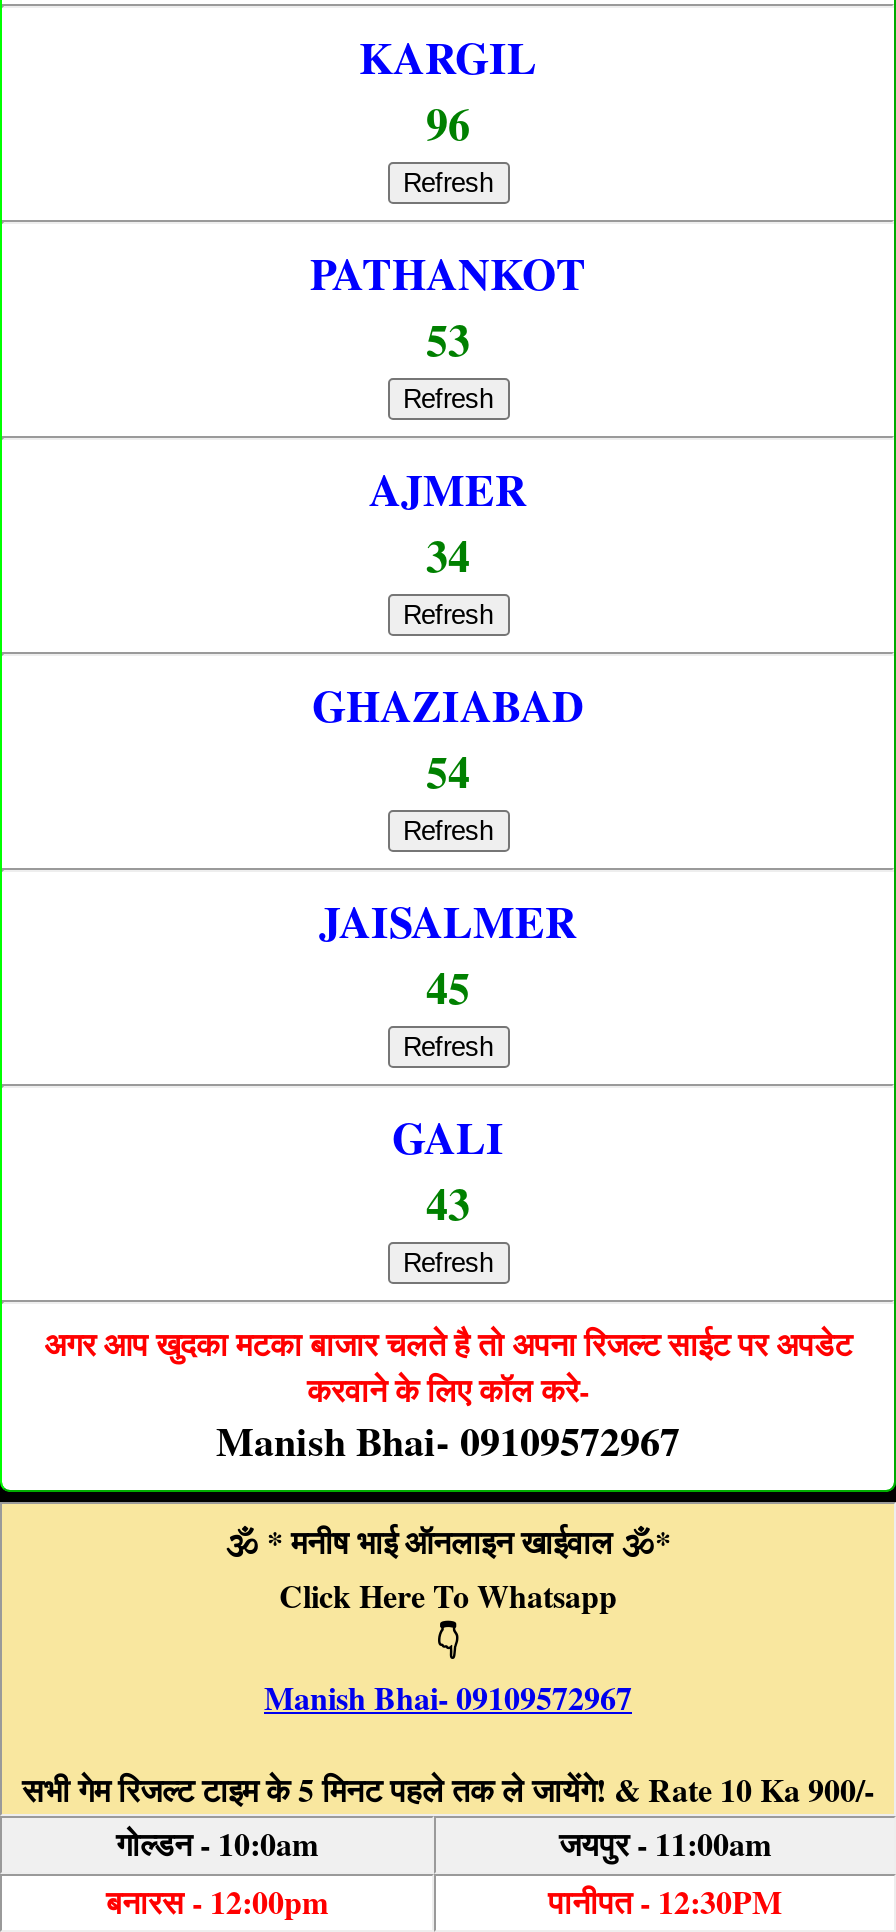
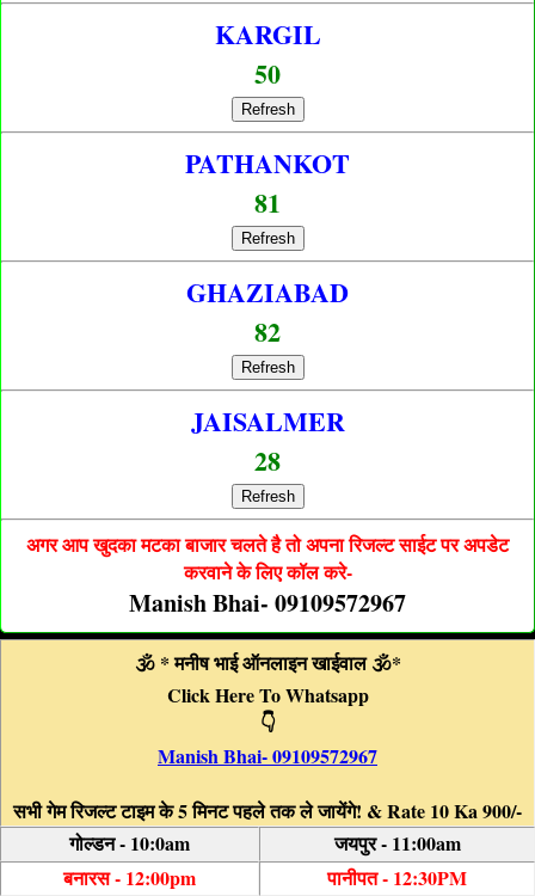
- 96
+ 50

- 53
- Refresh
- AJMER
- 34
+ 81

- 54
+ 82

- 45
- Refresh
- GALI
- 43
+ 28
